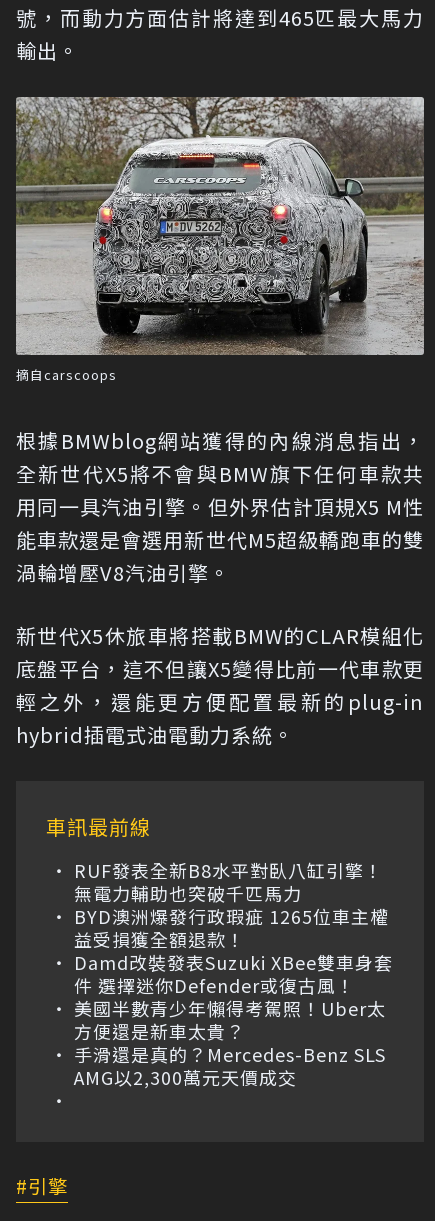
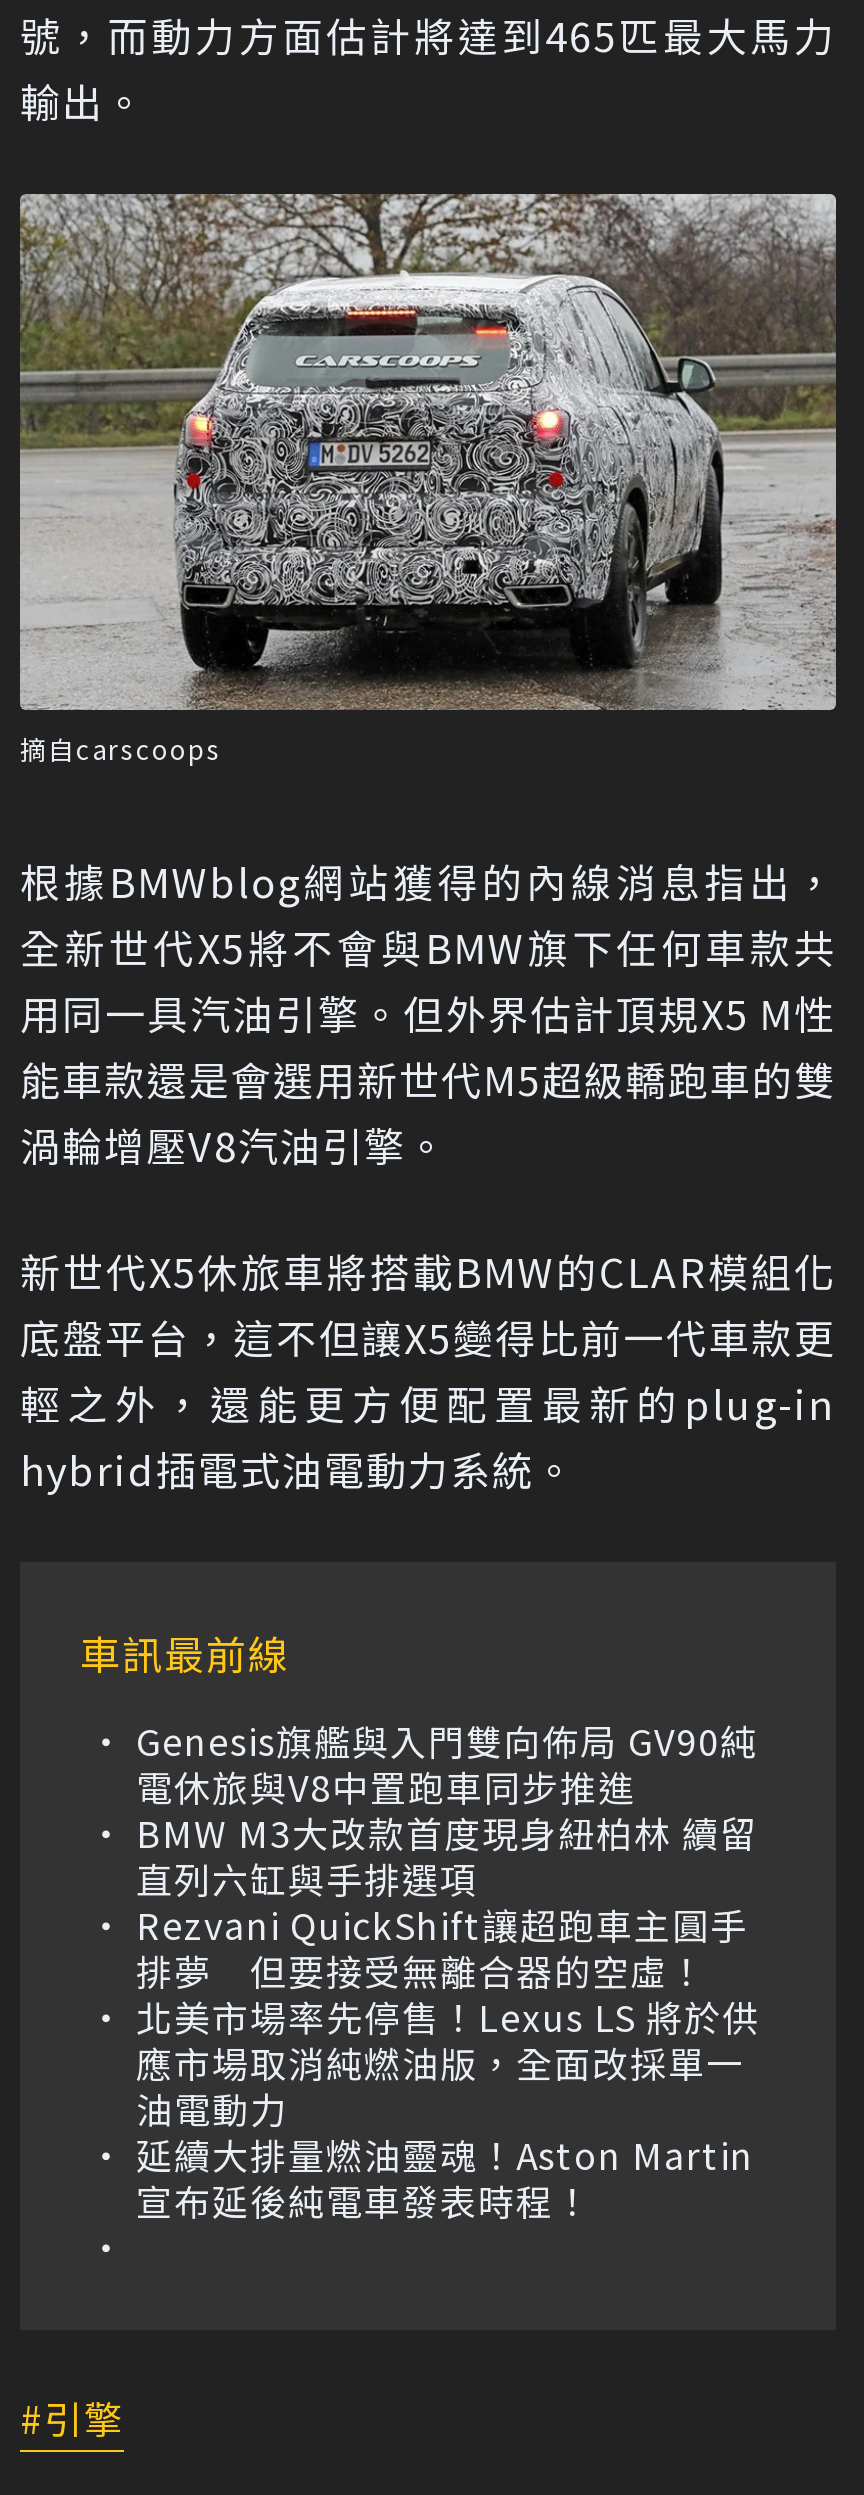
- RUF發表全新B8水平對臥八缸引擎！
- 無電力輔助也突破千匹馬力
- BYD澳洲爆發行政瑕疵 1265位車主權
- 益受損獲全額退款！
- Damd改裝發表Suzuki XBee雙車身套
- 件 選擇迷你Defender或復古風！
- 美國半數青少年懶得考駕照！Uber太
- 方便還是新車太貴？
- 手滑還是真的？Mercedes-Benz SLS
- AMG以2,300萬元天價成交
+ Genesis旗艦與入門雙向佈局 GV90純
+ 電休旅與V8中置跑車同步推進
+ BMW M3大改款首度現身紐柏林 續留
+ 直列六缸與手排選項
+ Rezvani QuickShift讓超跑車主圓手
+ 排夢 但要接受無離合器的空虛！
+ 北美市場率先停售！Lexus LS 將於供
+ 應市場取消純燃油版，全面改採單一
+ 油電動力
+ 延續大排量燃油靈魂！Aston Martin
+ 宣布延後純電車發表時程！
